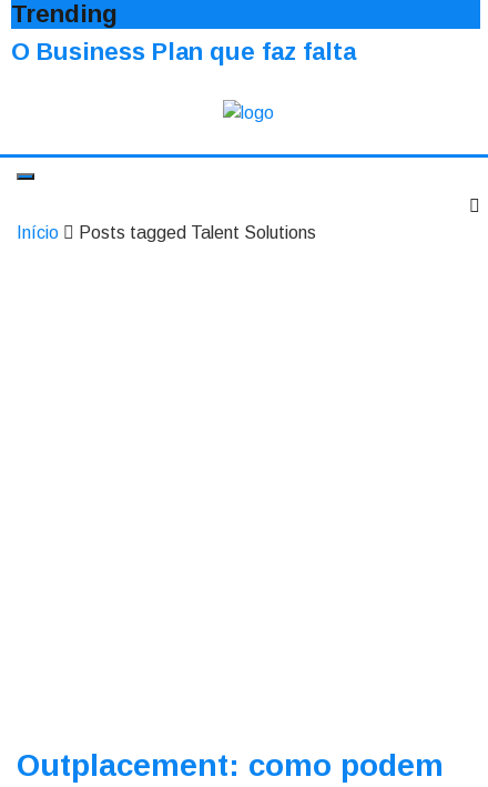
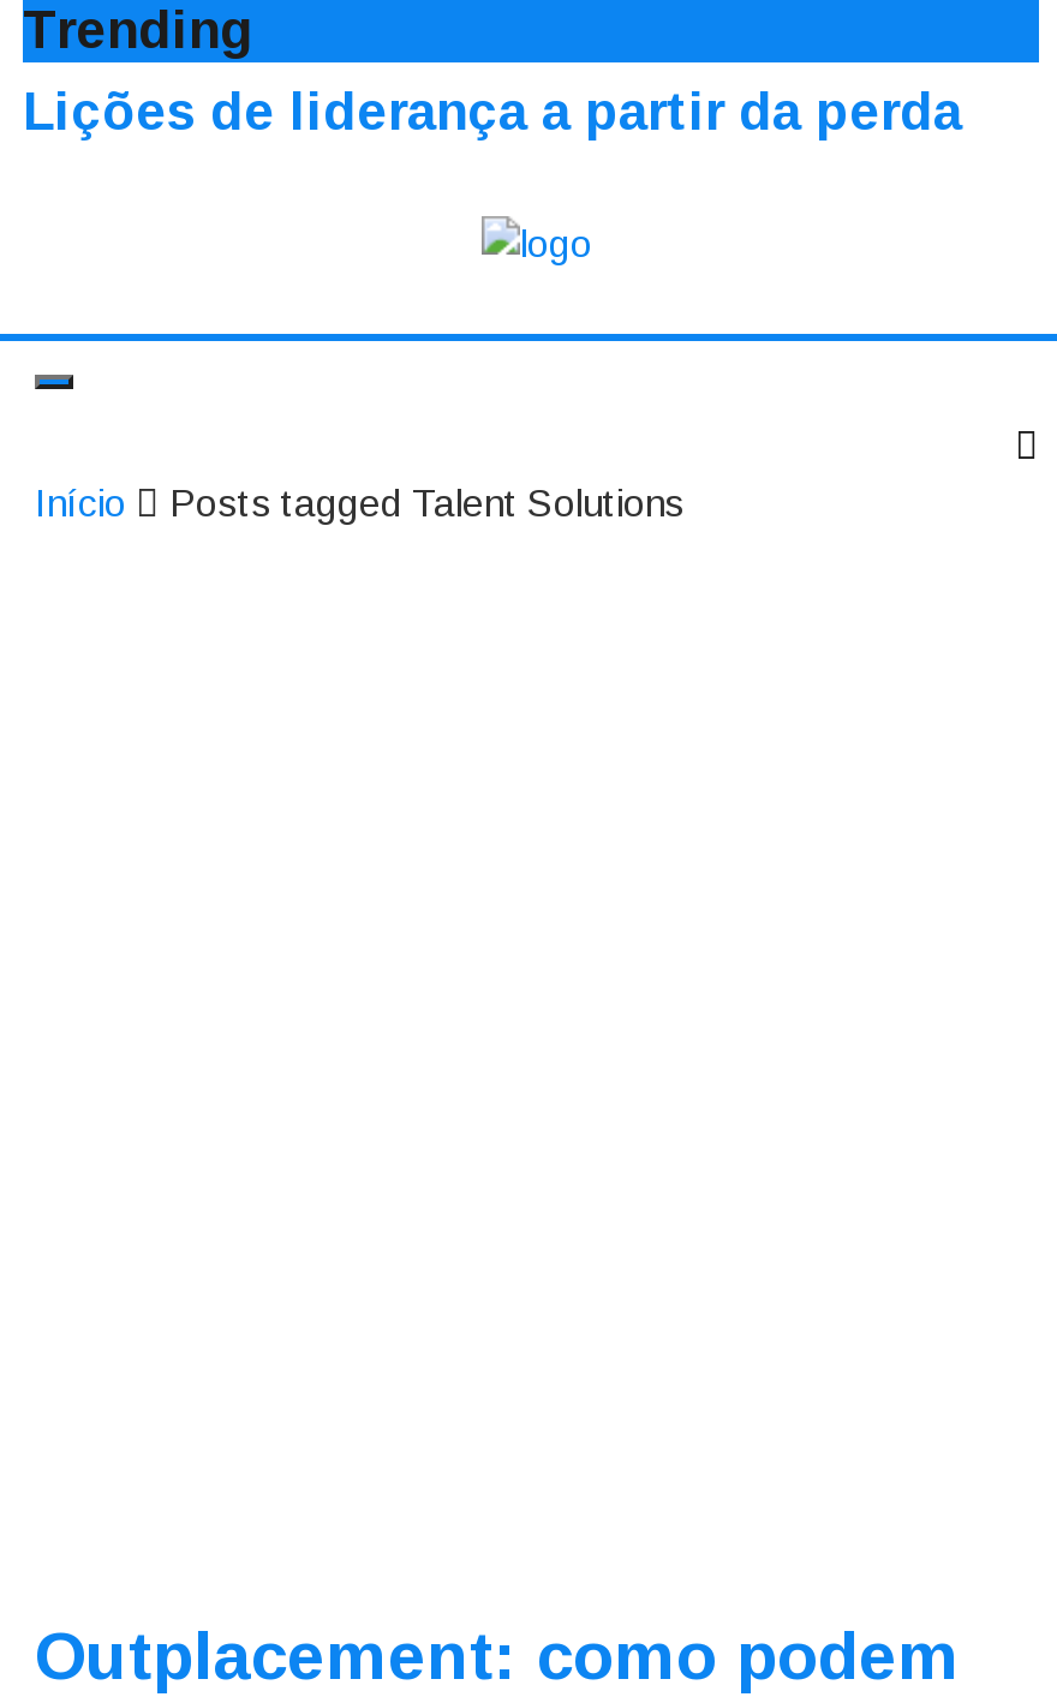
- O Business Plan que faz falta
+ Lições de liderança a partir da perda
